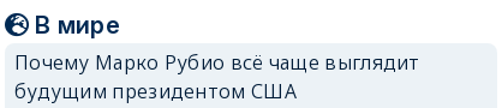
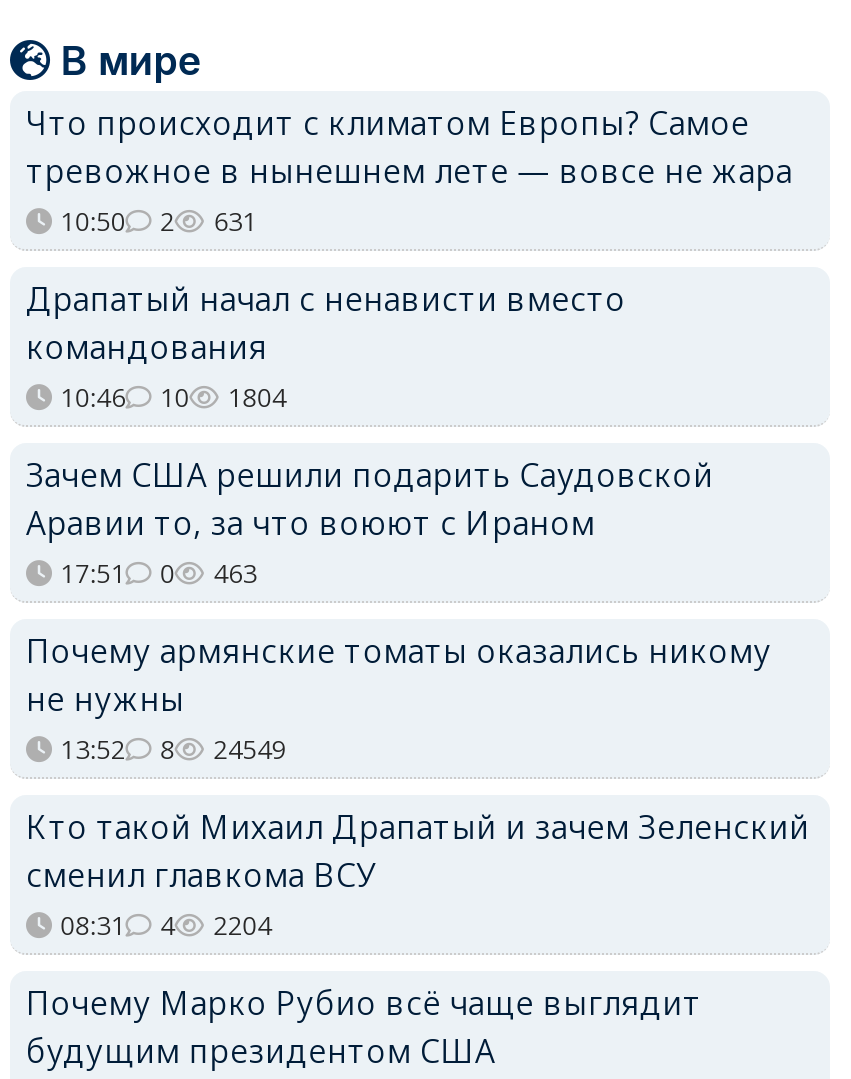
+ Что происходит с климатом Европы? Самое
+ тревожное в нынешнем лете — вовсе не жара
+ 10:50
+ 2
+ 631
+ Драпатый начал с ненависти вместо
+ командования
+ 10:46
+ 10
+ 1804
+ Зачем США решили подарить Саудовской
+ Аравии то, за что воюют с Ираном
+ 17:51
+ 0
+ 463
+ Почему армянские томаты оказались никому
+ не нужны
+ 13:52
+ 8
+ 24549
+ Кто такой Михаил Драпатый и зачем Зеленский
+ сменил главкома ВСУ
+ 08:31
+ 4
+ 2204
